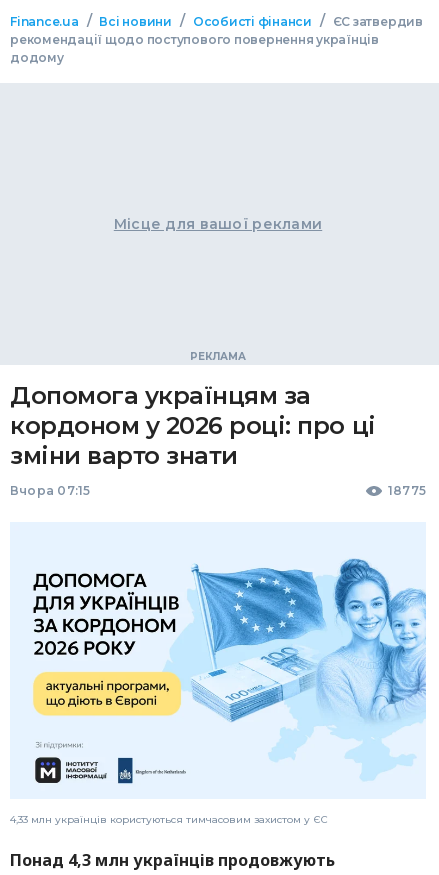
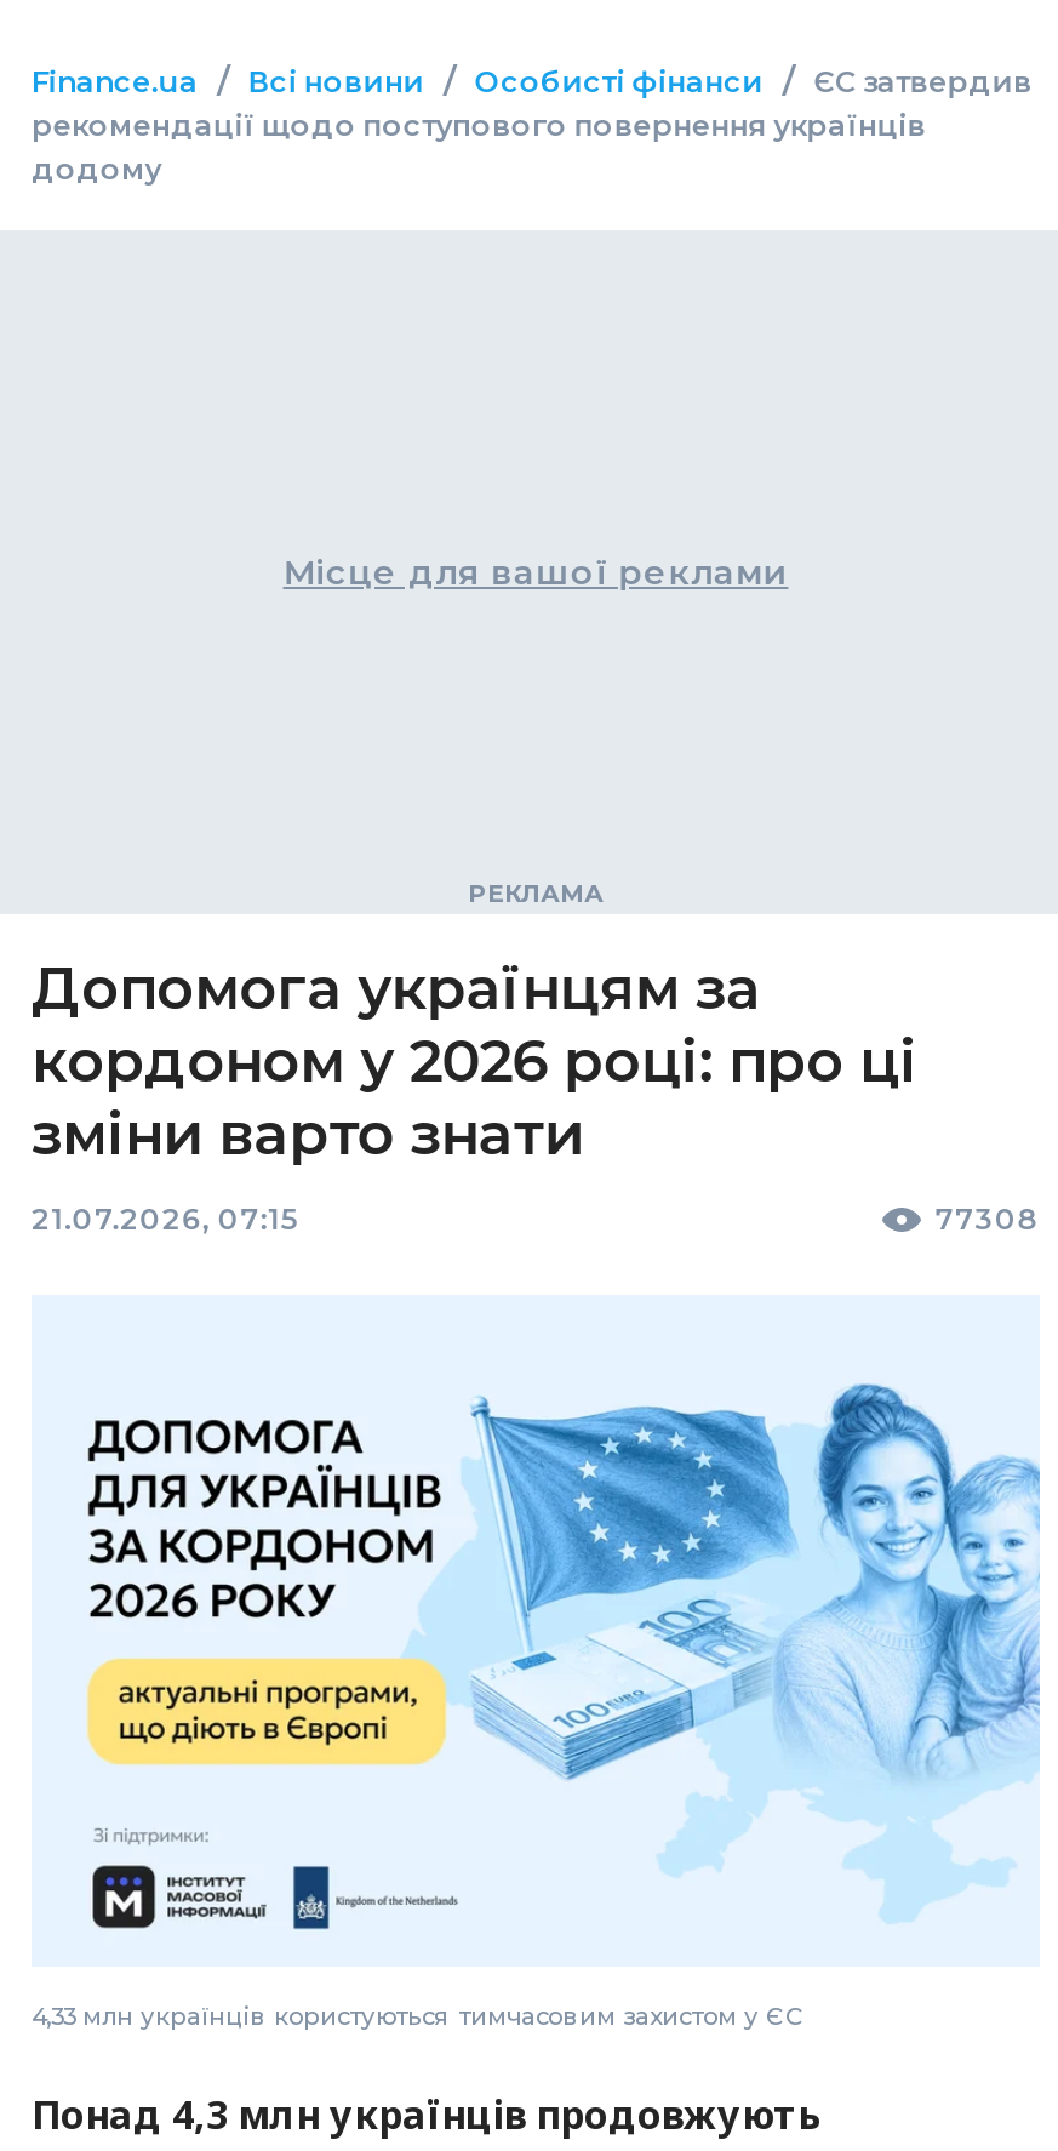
- Вчора 07:15
- 18775
+ 21.07.2026, 07:15
+ 77308
